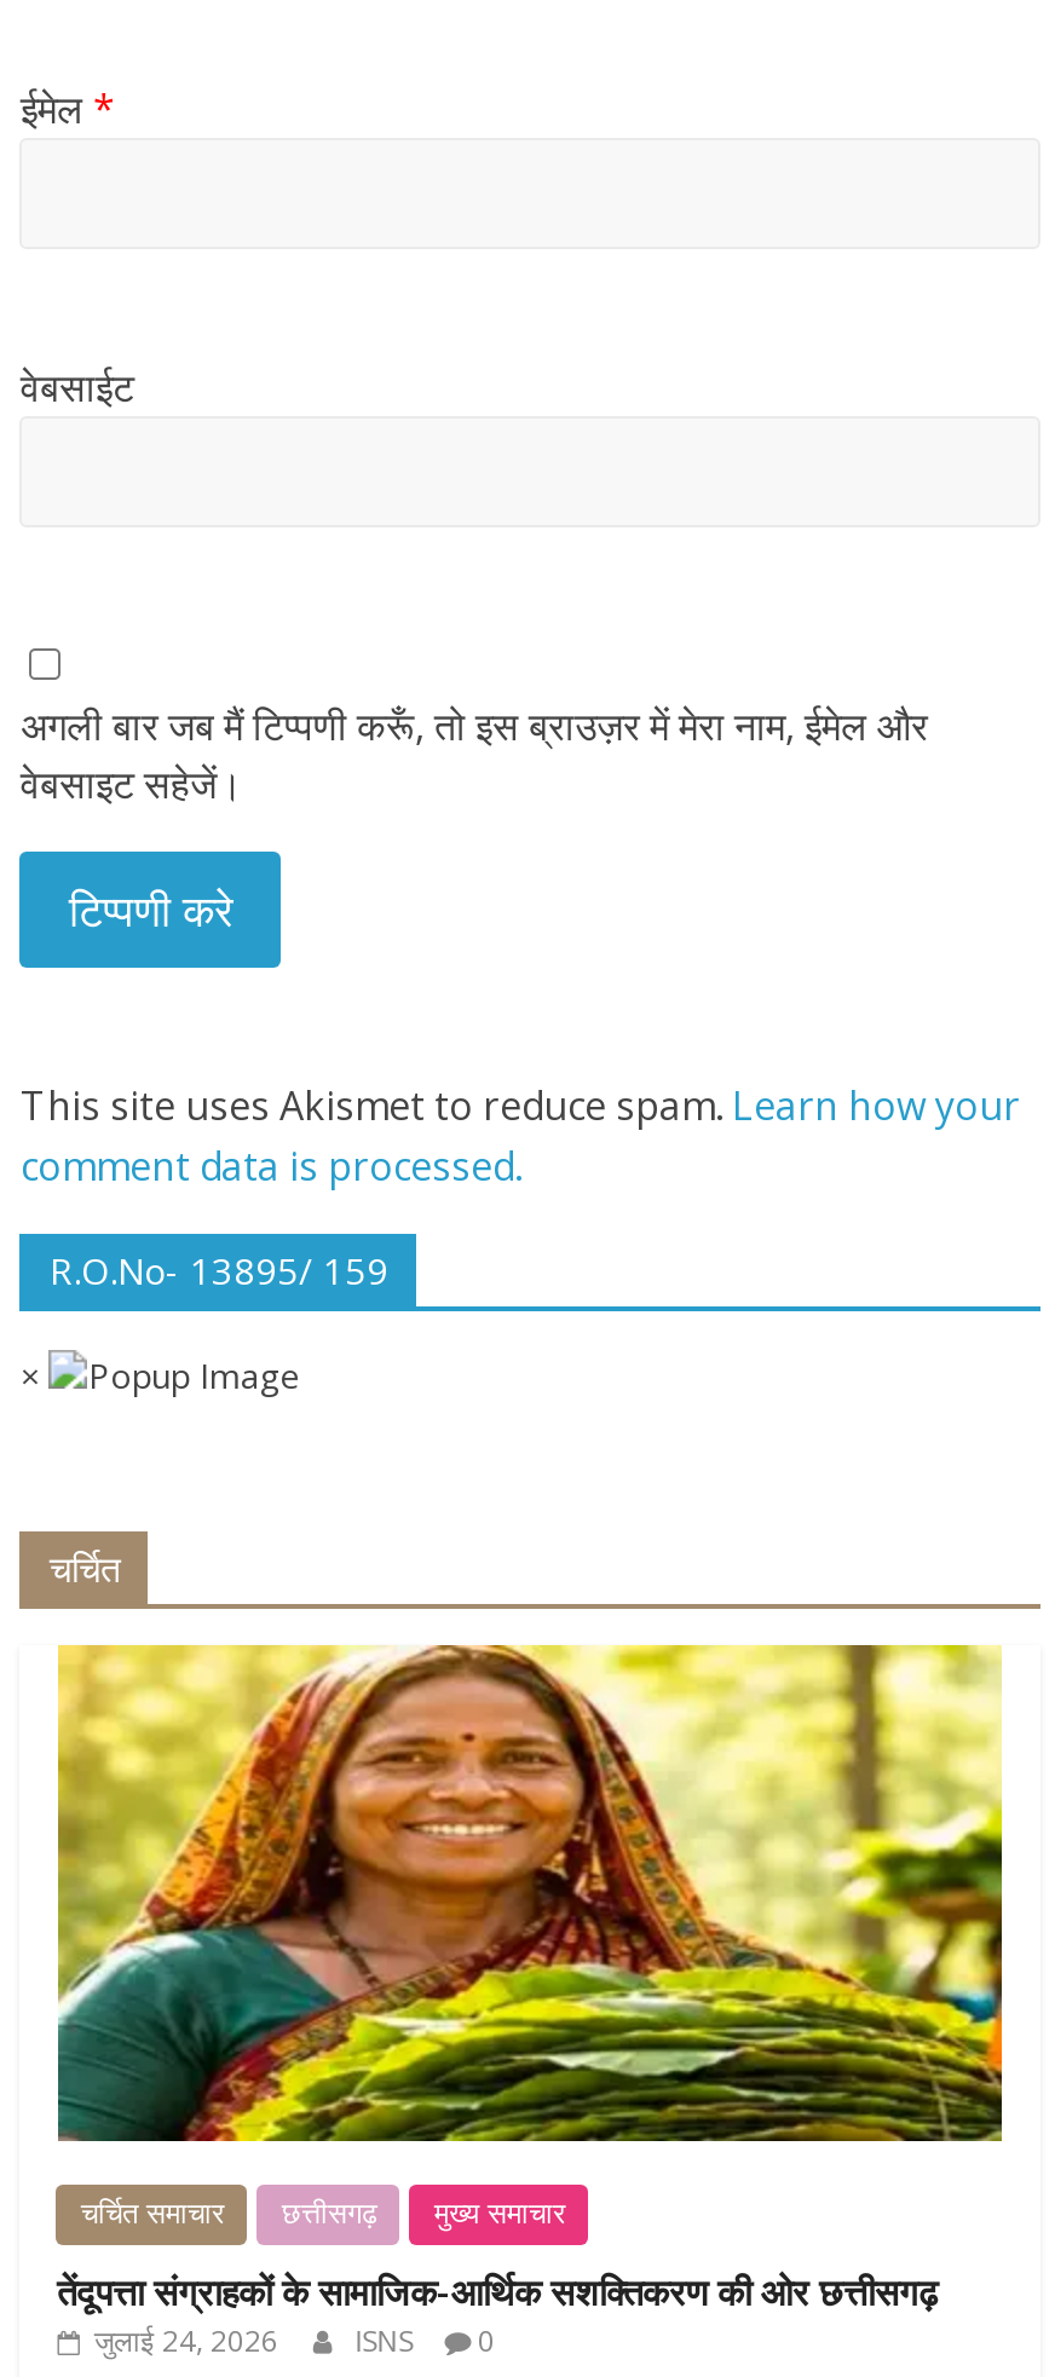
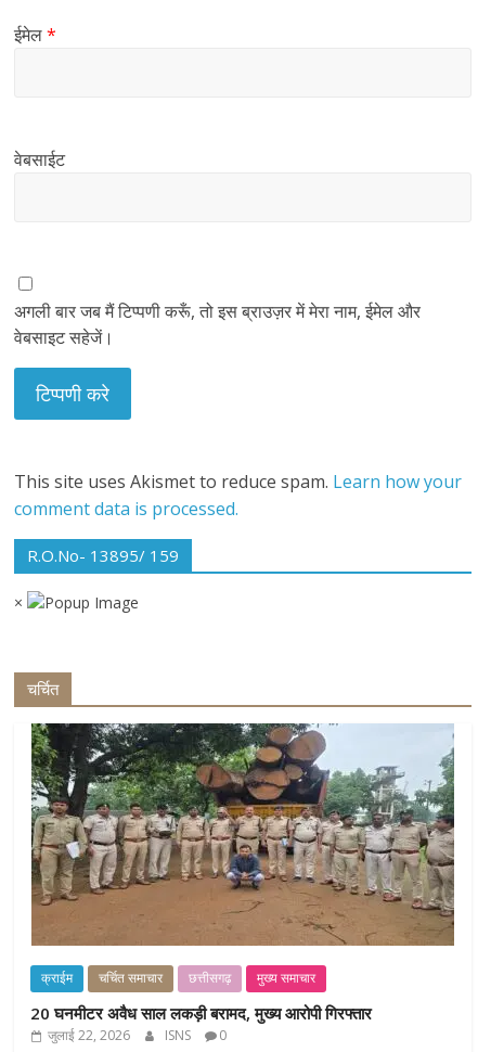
- [image]
+ [image]

+ क्राईम

- तेंदूपत्ता संग्राहकों के सामाजिक-आर्थिक सशक्तिकरण की ओर छत्तीसगढ़
- जुलाई 24, 2026
+ 20 घनमीटर अवैध साल लकड़ी बरामद, मुख्य आरोपी गिरफ्तार
+ जुलाई 22, 2026
